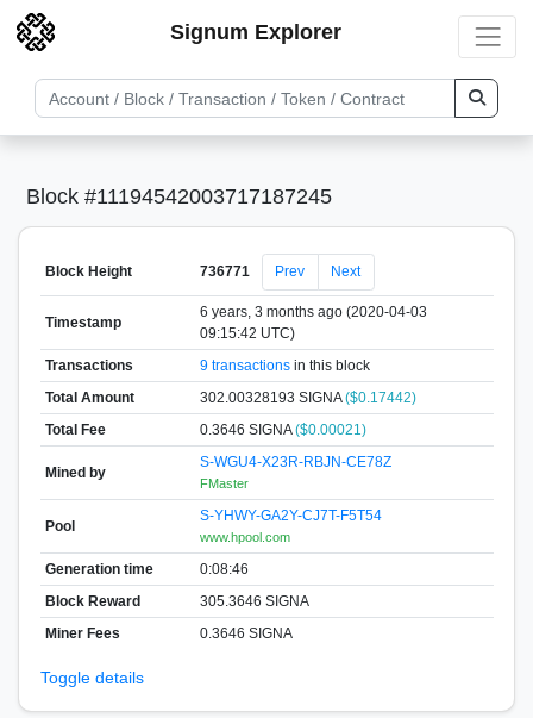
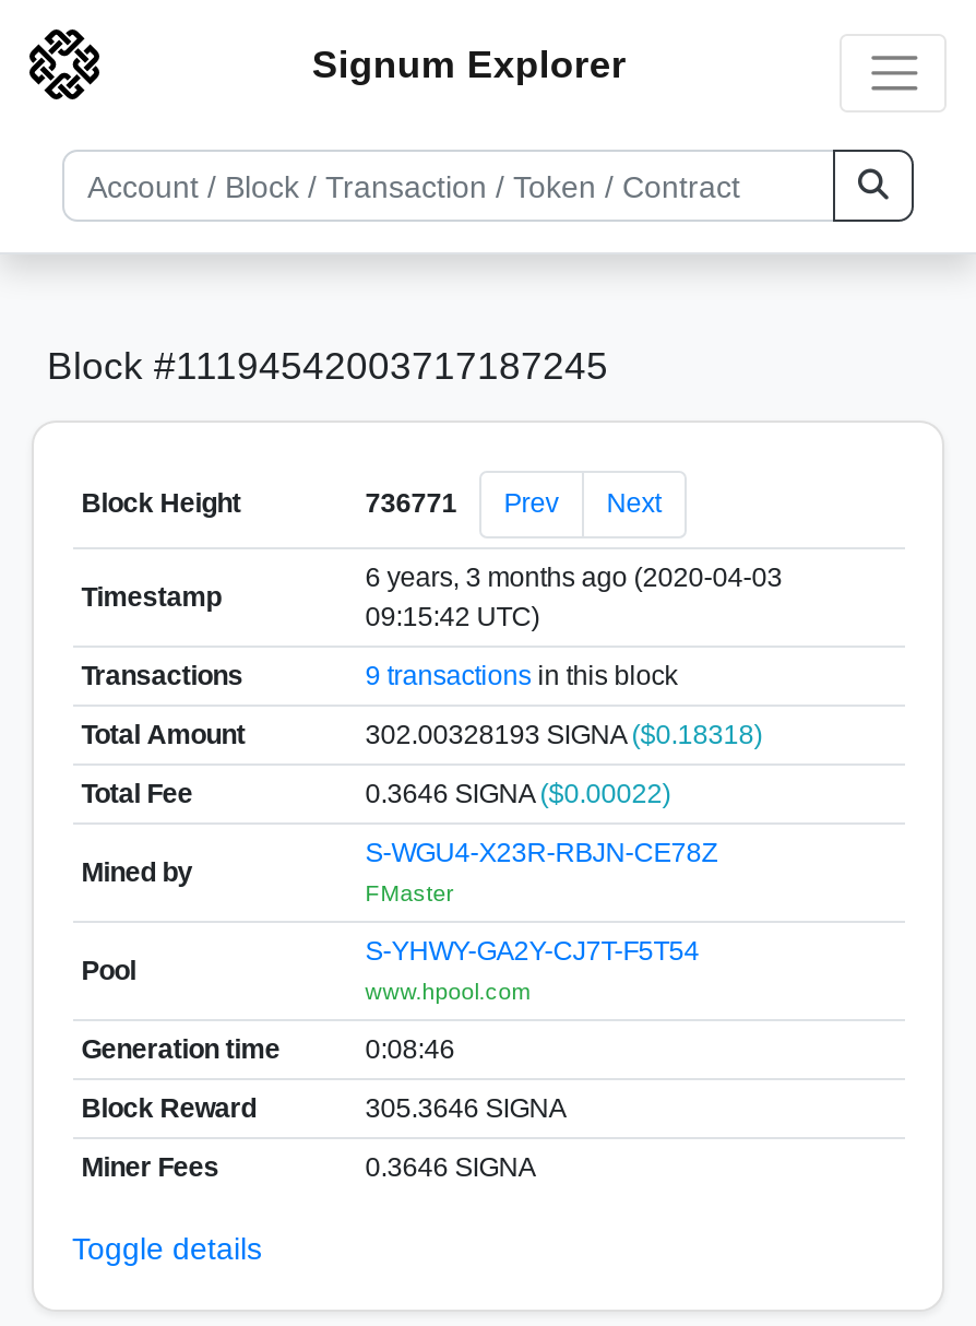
- 302.00328193 SIGNA ($0.17442)
+ 302.00328193 SIGNA ($0.18318)

- 0.3646 SIGNA ($0.00021)
+ 0.3646 SIGNA ($0.00022)
